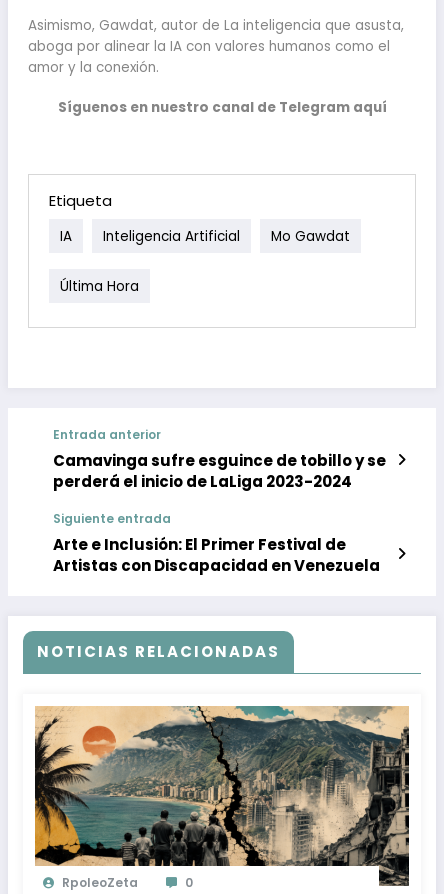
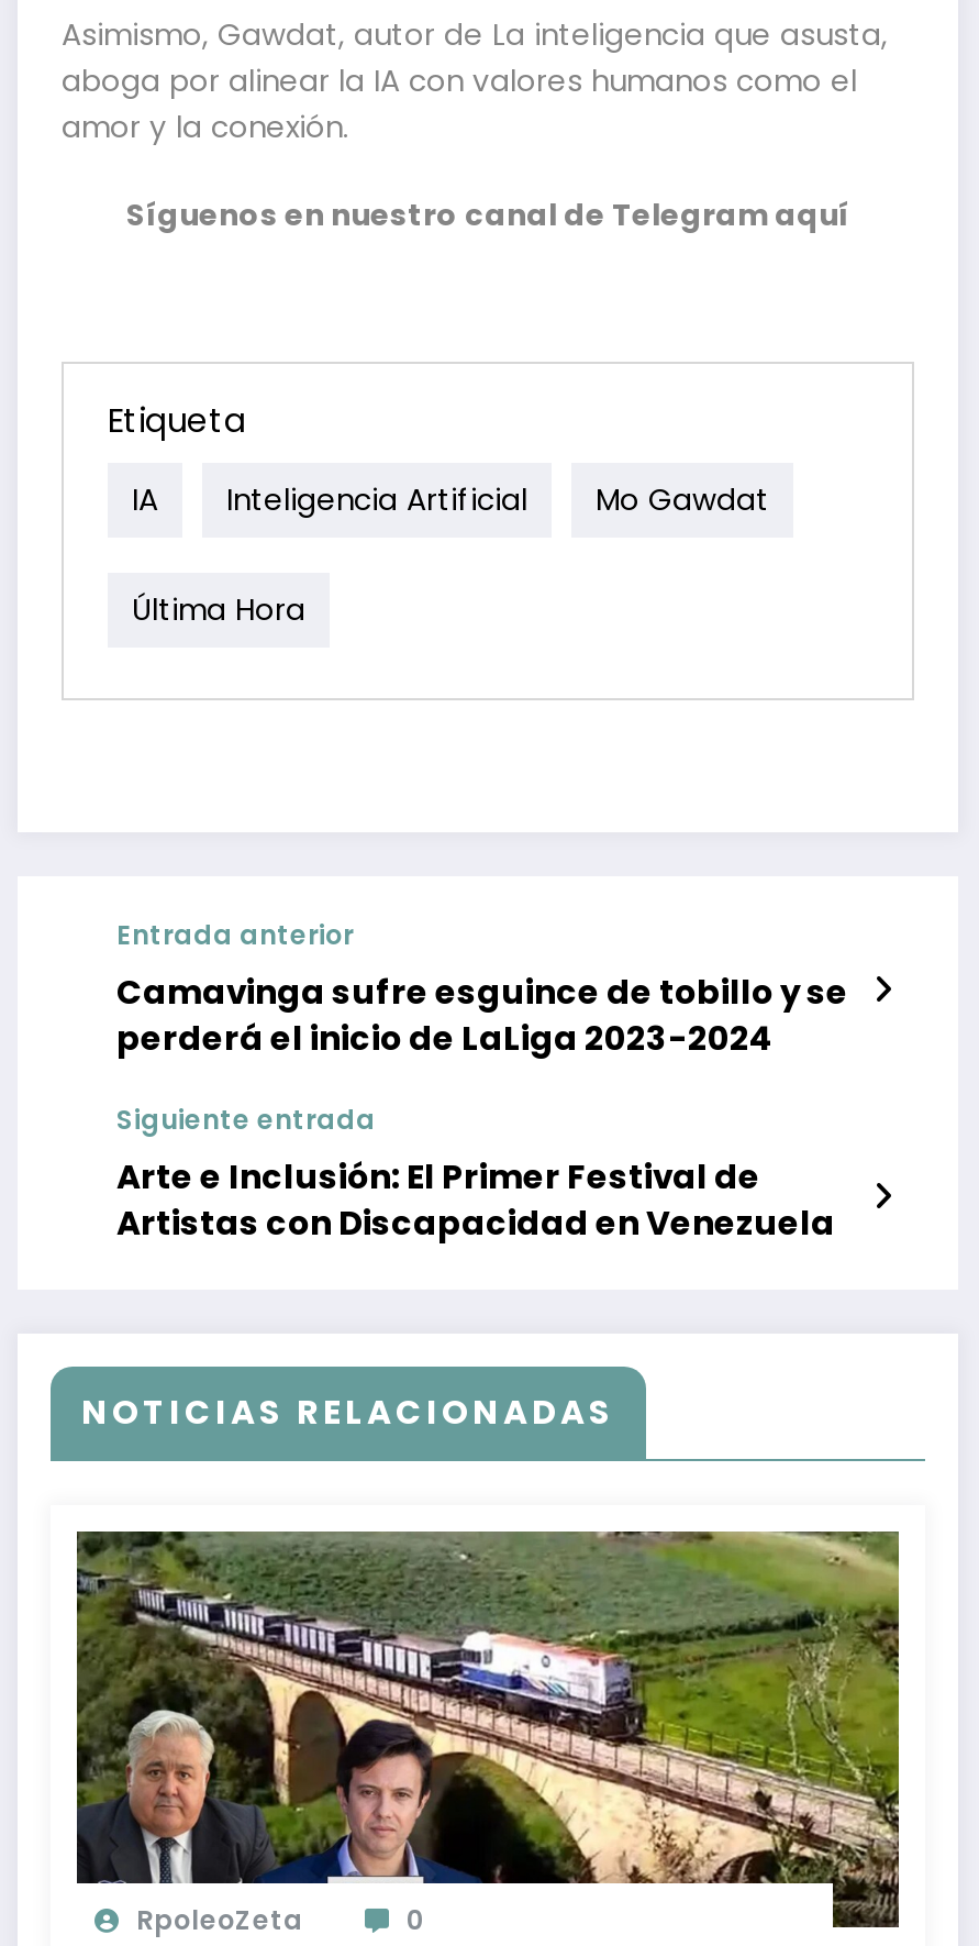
- [image]
+ [image]
